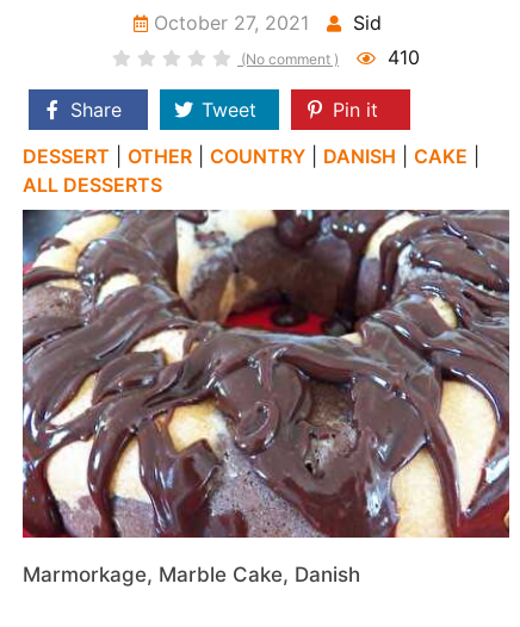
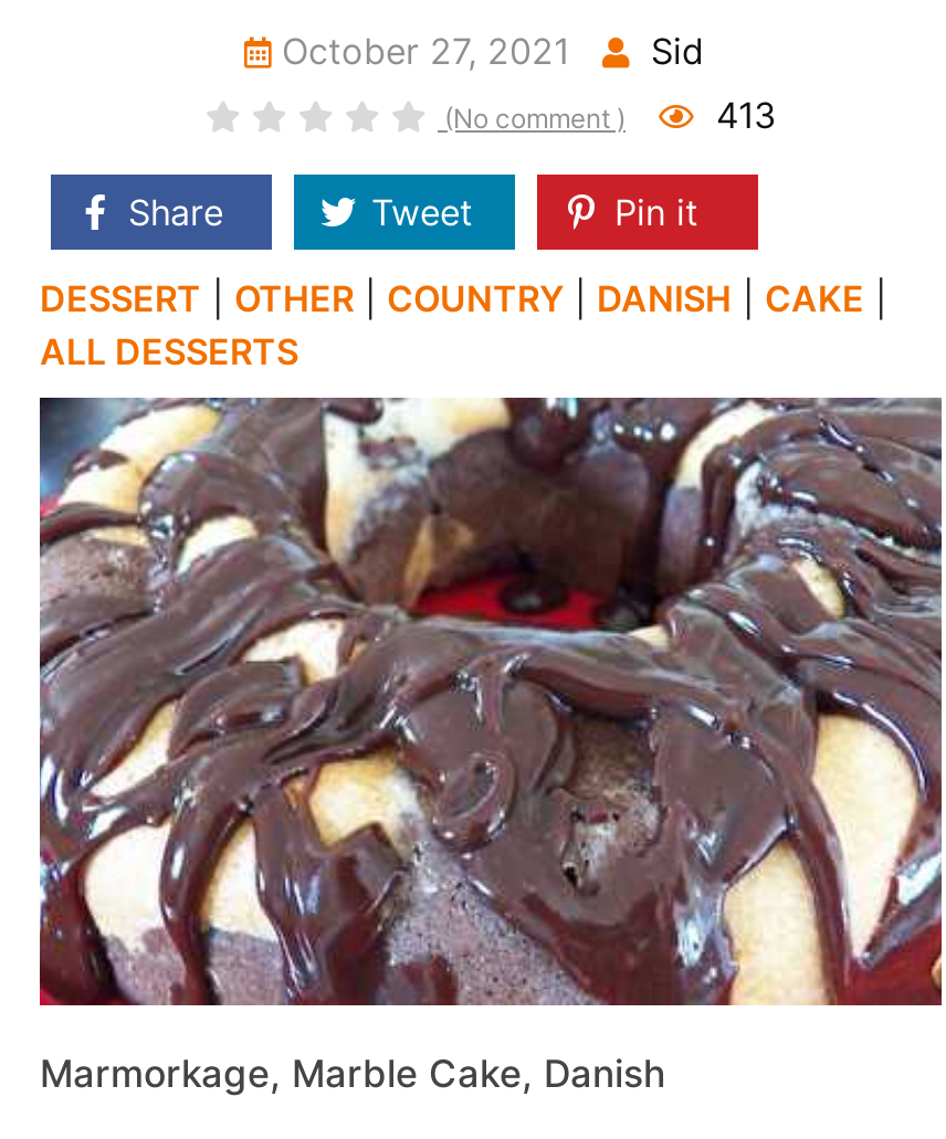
- 410
+ 413
